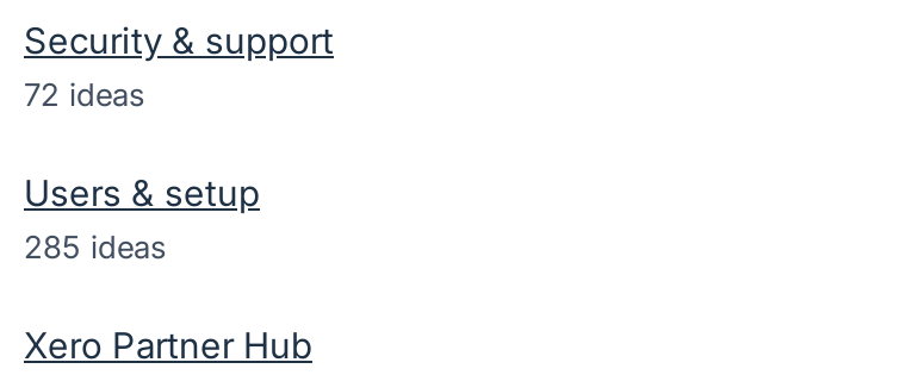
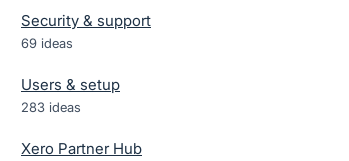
- 72 ideas
+ 69 ideas

- 285 ideas
+ 283 ideas
